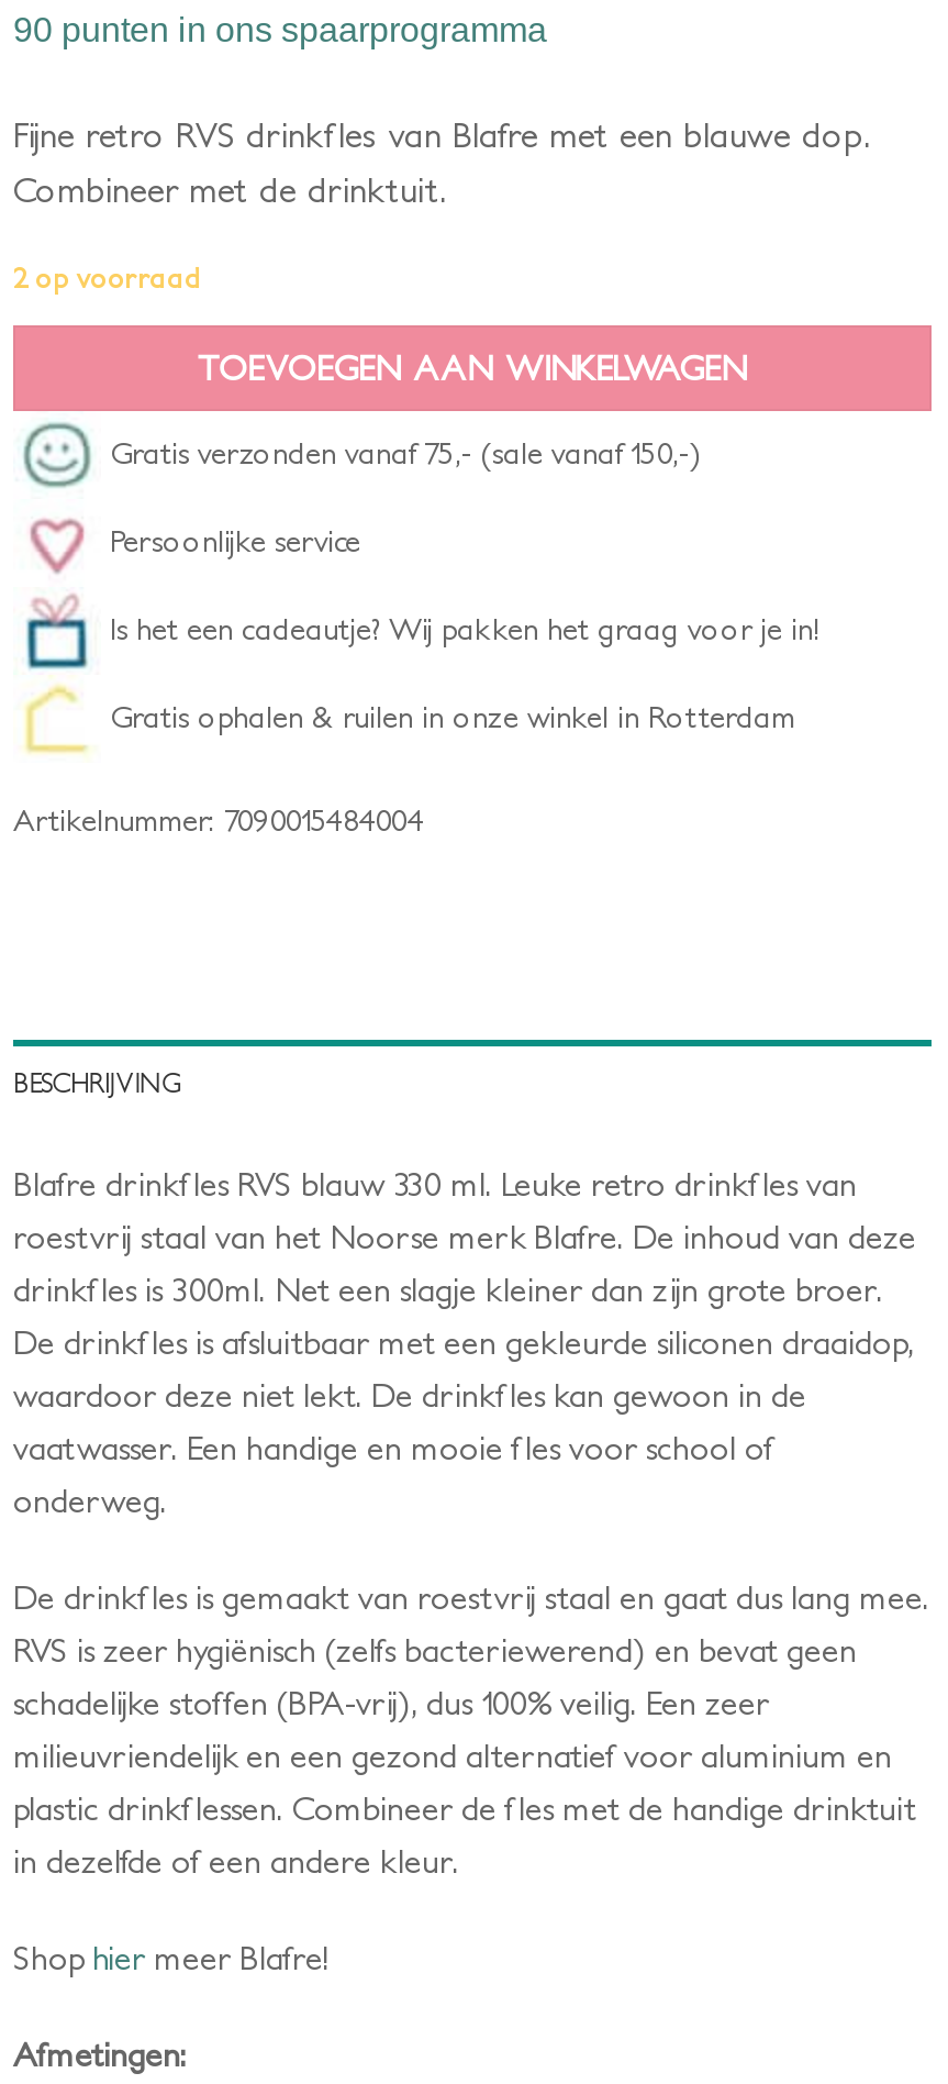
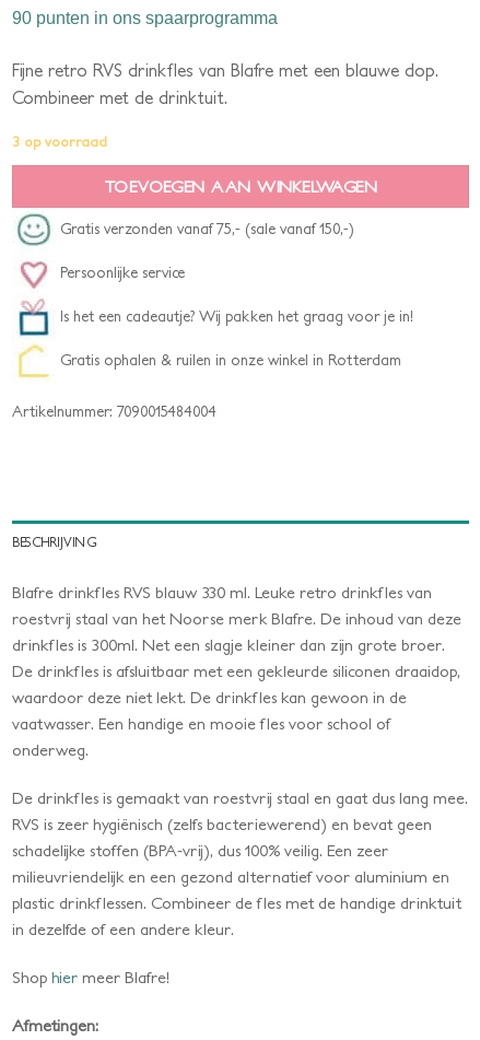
- 2 op voorraad
+ 3 op voorraad
